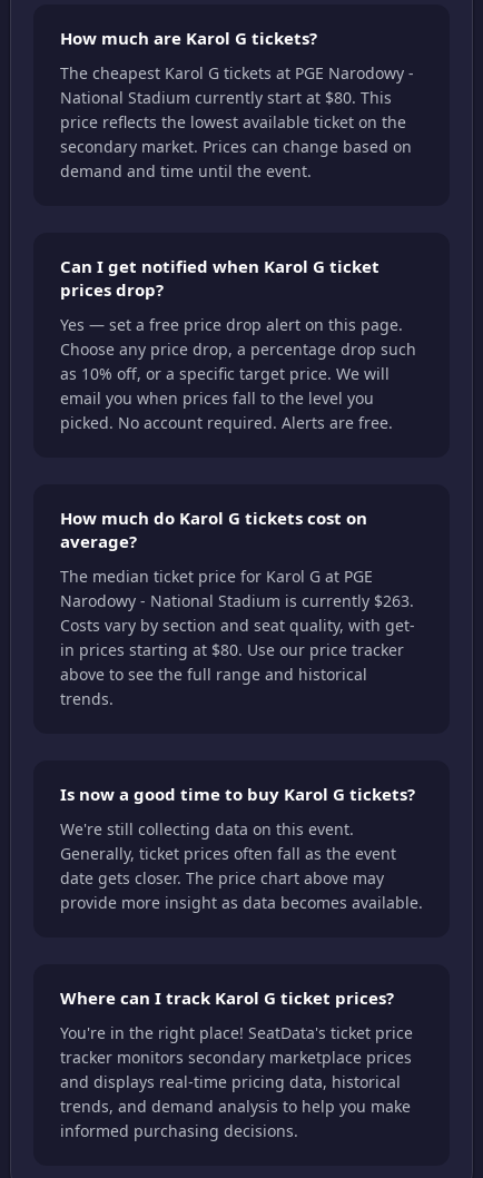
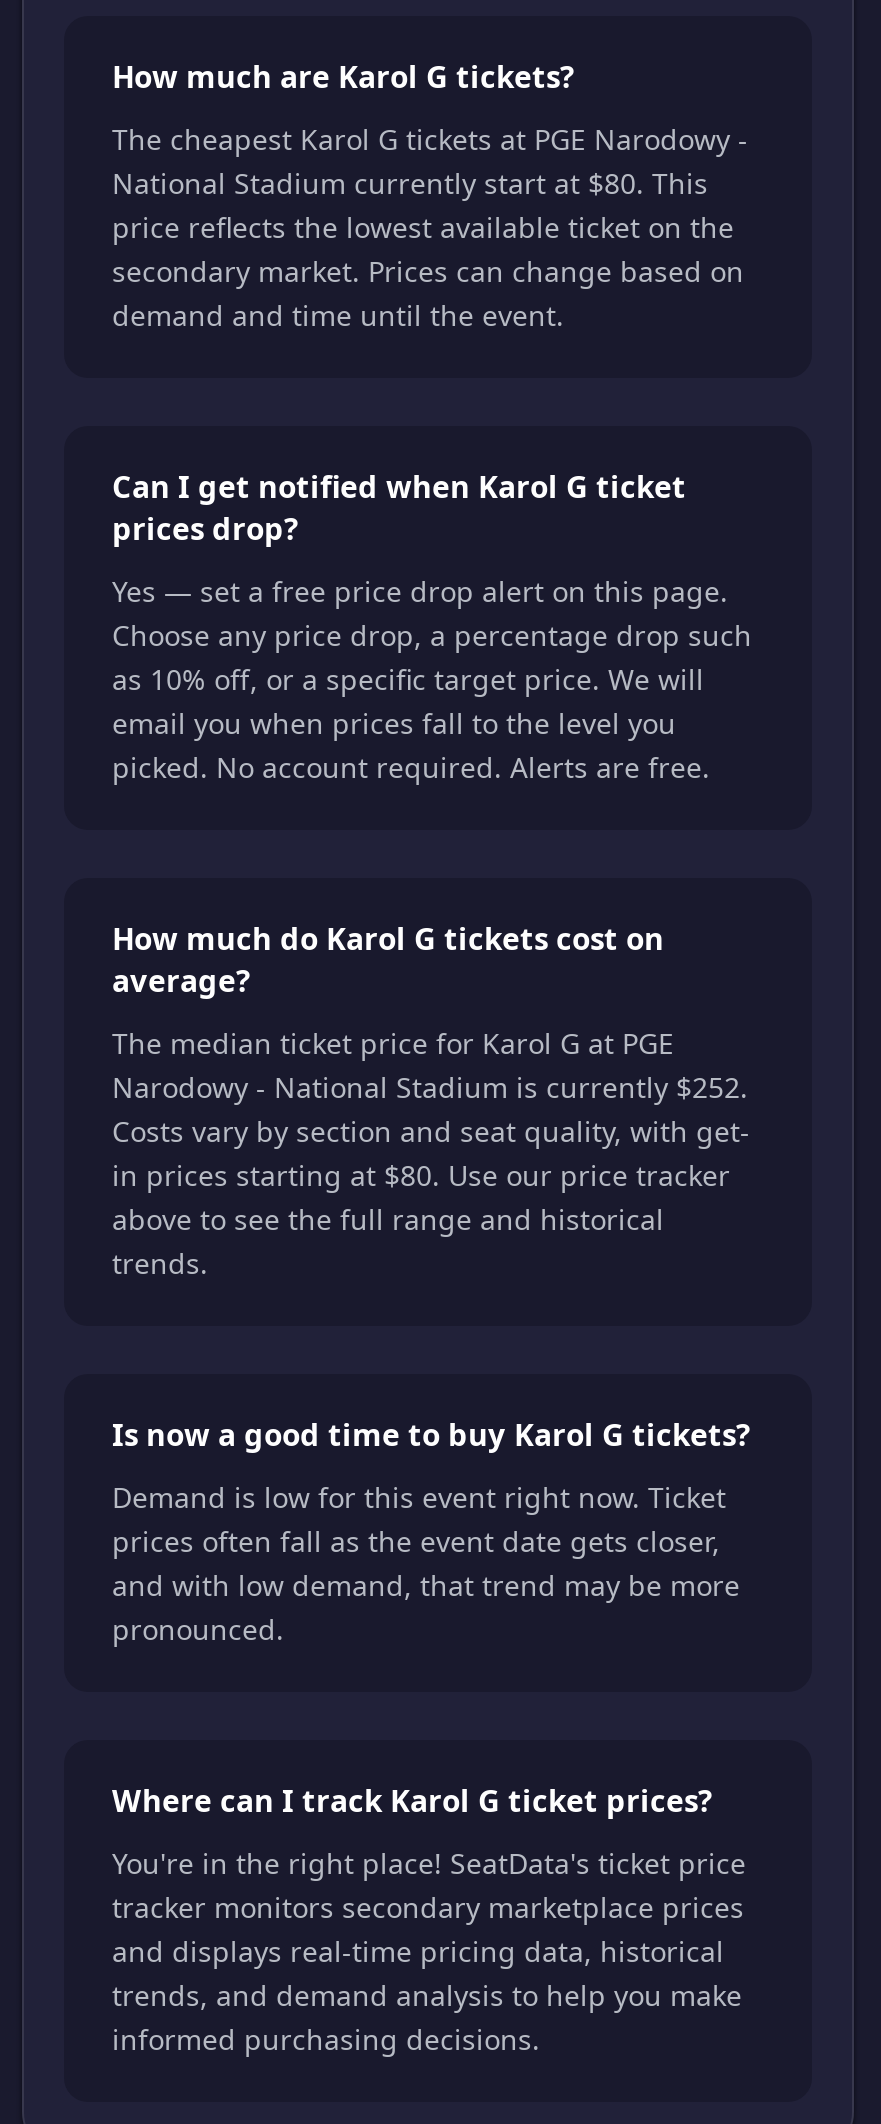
- Narodowy - National Stadium is currently $263.
+ Narodowy - National Stadium is currently $252.

- We're still collecting data on this event.
- Generally, ticket prices often fall as the event
- date gets closer. The price chart above may
- provide more insight as data becomes available.
+ Demand is low for this event right now. Ticket
+ prices often fall as the event date gets closer,
+ and with low demand, that trend may be more
+ pronounced.
